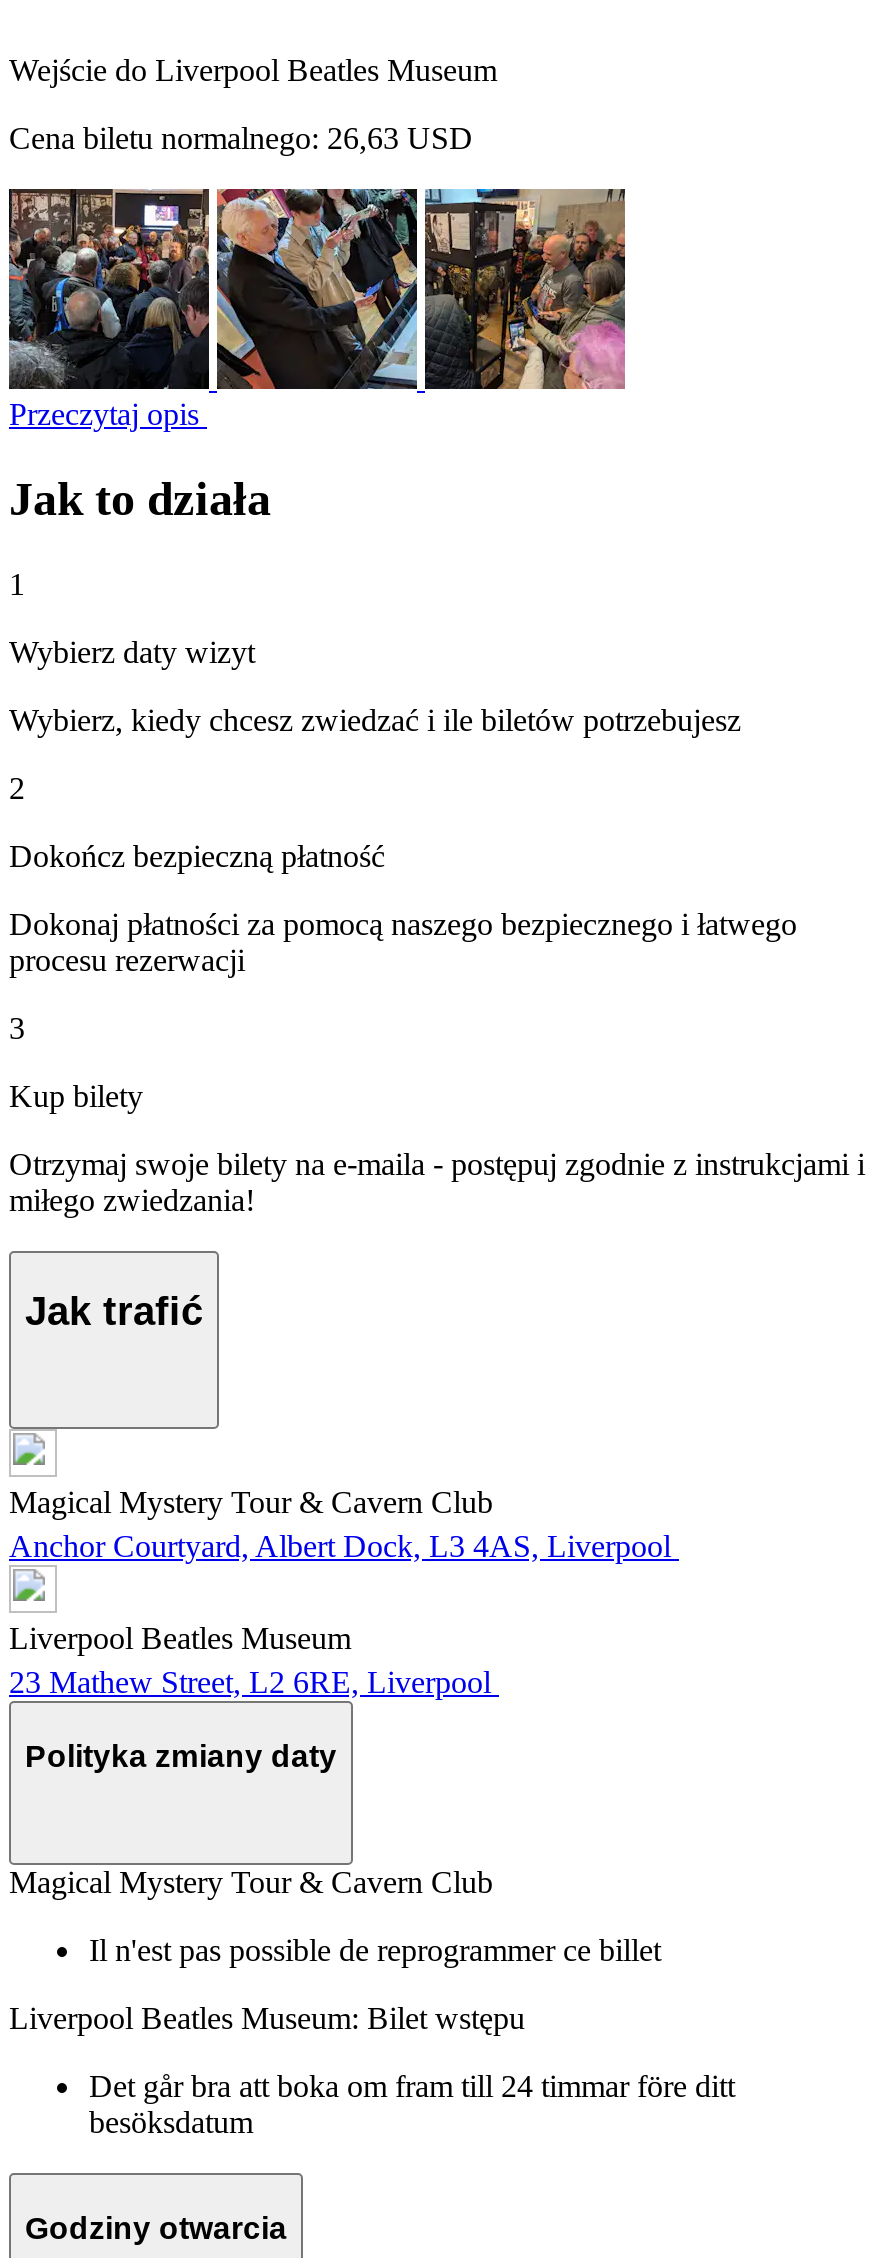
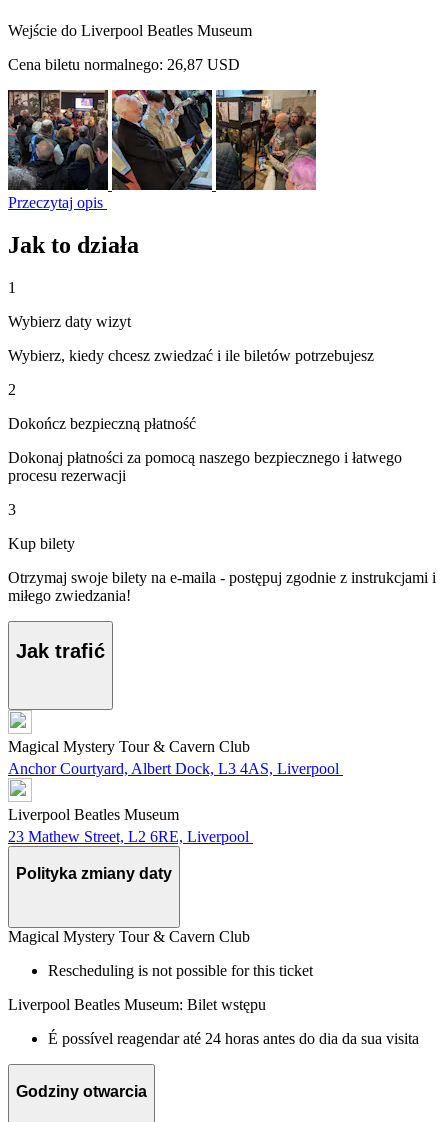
- Cena biletu normalnego: 26,63 USD
+ Cena biletu normalnego: 26,87 USD

- Il n'est pas possible de reprogrammer ce billet
+ Rescheduling is not possible for this ticket

- Det går bra att boka om fram till 24 timmar före ditt
- besöksdatum
+ É possível reagendar até 24 horas antes do dia da sua visita
